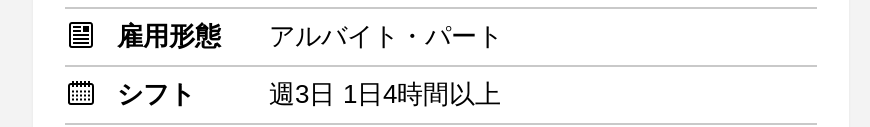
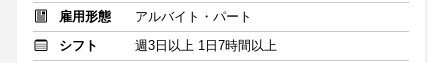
- 週3日 1日4時間以上
+ 週3日以上 1日7時間以上
